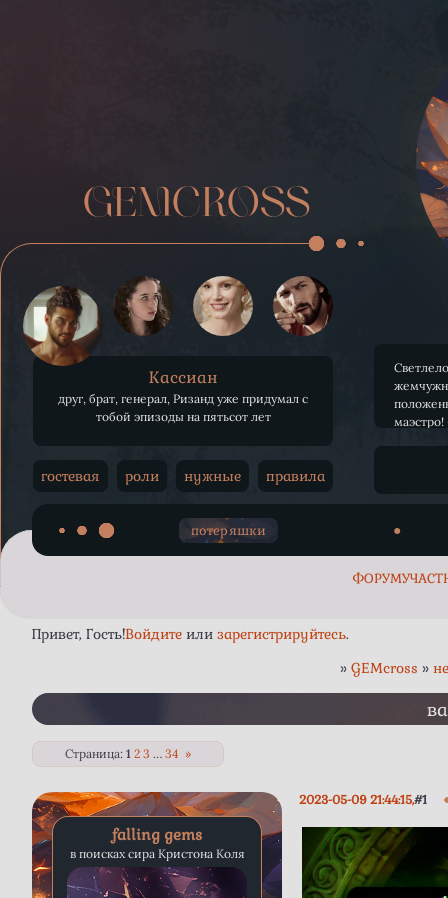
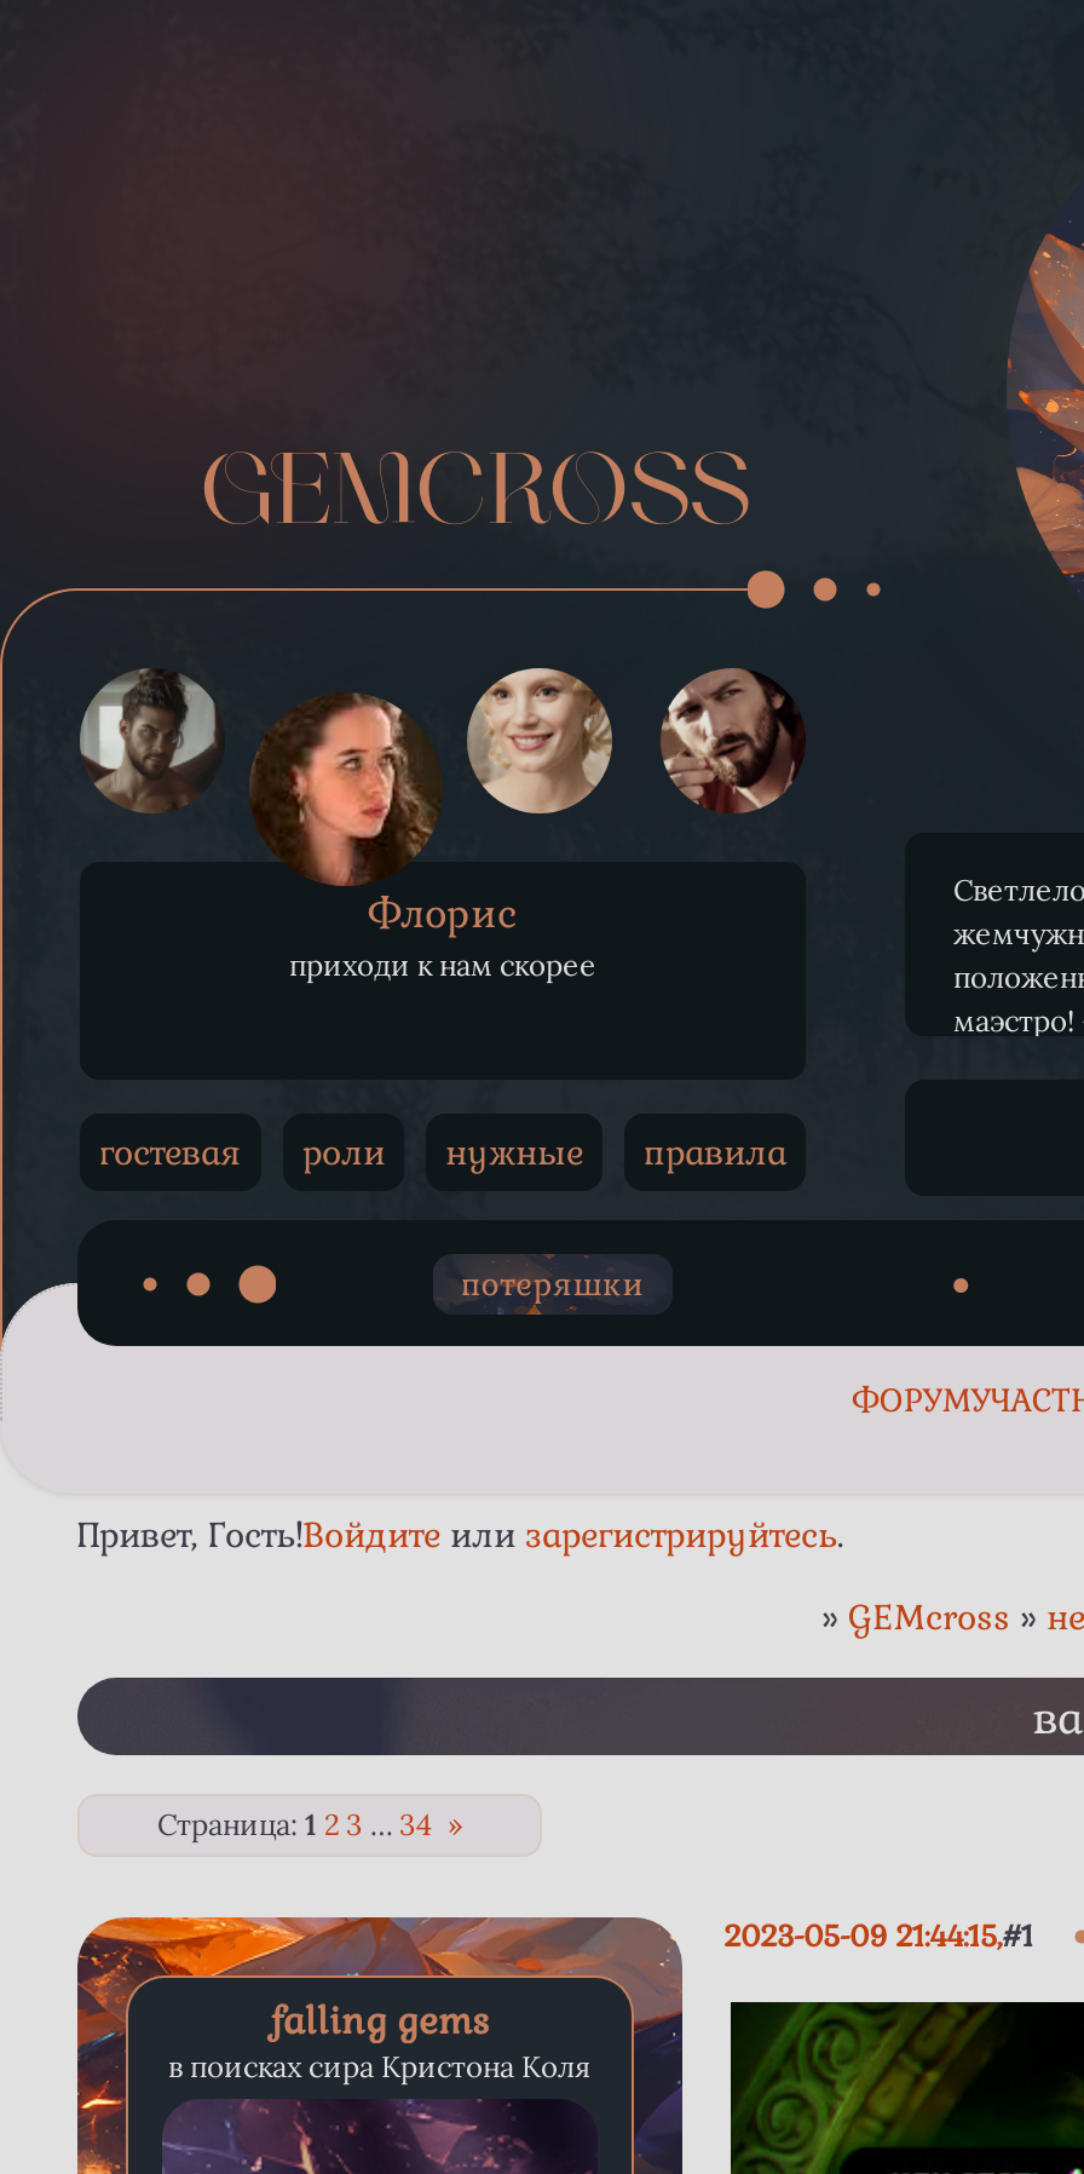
- [image]
- Кассиан
- друг, брат, генерал, Ризанд уже придумал с
- тобой эпизоды на пятьсот лет
+ [image]
+ Флорис
+ приходи к нам скорее
